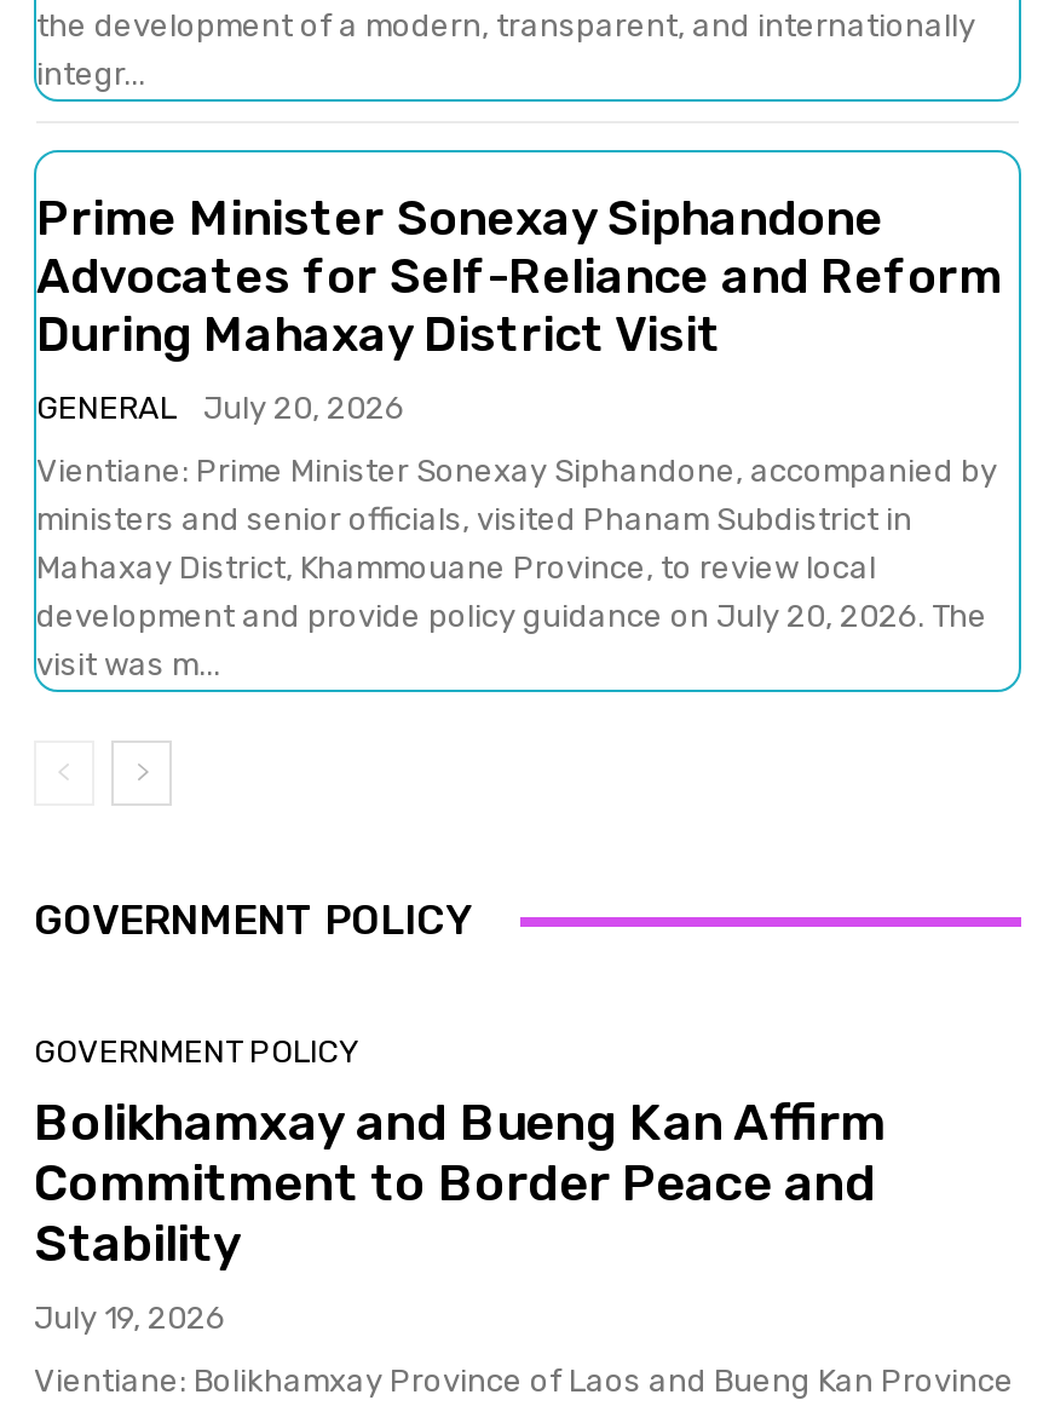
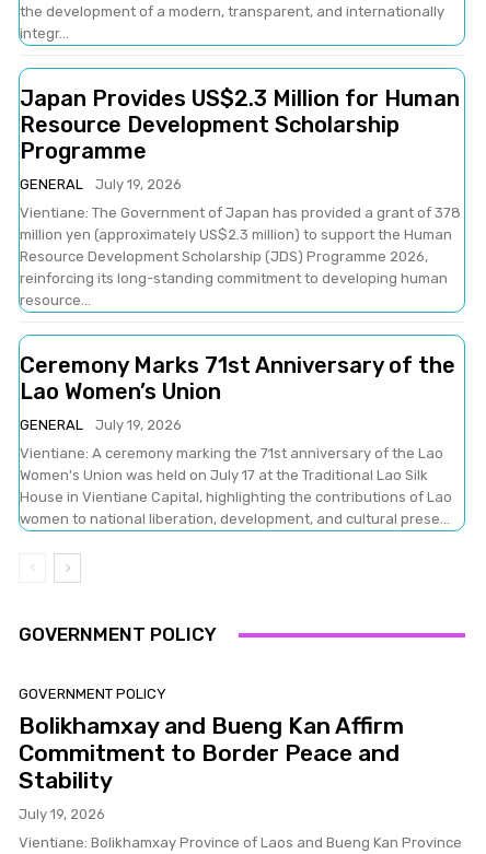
- Prime Minister Sonexay Siphandone
- Advocates for Self-Reliance and Reform
- During Mahaxay District Visit
+ Japan Provides US$2.3 Million for Human
+ Resource Development Scholarship
+ Programme

- July 20, 2026
- Vientiane: Prime Minister Sonexay Siphandone, accompanied by
- ministers and senior officials, visited Phanam Subdistrict in
- Mahaxay District, Khammouane Province, to review local
- development and provide policy guidance on July 20, 2026. The
- visit was m...
+ July 19, 2026
+ Vientiane: The Government of Japan has provided a grant of 378
+ million yen (approximately US$2.3 million) to support the Human
+ Resource Development Scholarship (JDS) Programme 2026,
+ reinforcing its long-standing commitment to developing human
+ resource...
+ Ceremony Marks 71st Anniversary of the
+ Lao Women’s Union
+ GENERAL
+ July 19, 2026
+ Vientiane: A ceremony marking the 71st anniversary of the Lao
+ Women's Union was held on July 17 at the Traditional Lao Silk
+ House in Vientiane Capital, highlighting the contributions of Lao
+ women to national liberation, development, and cultural prese...
